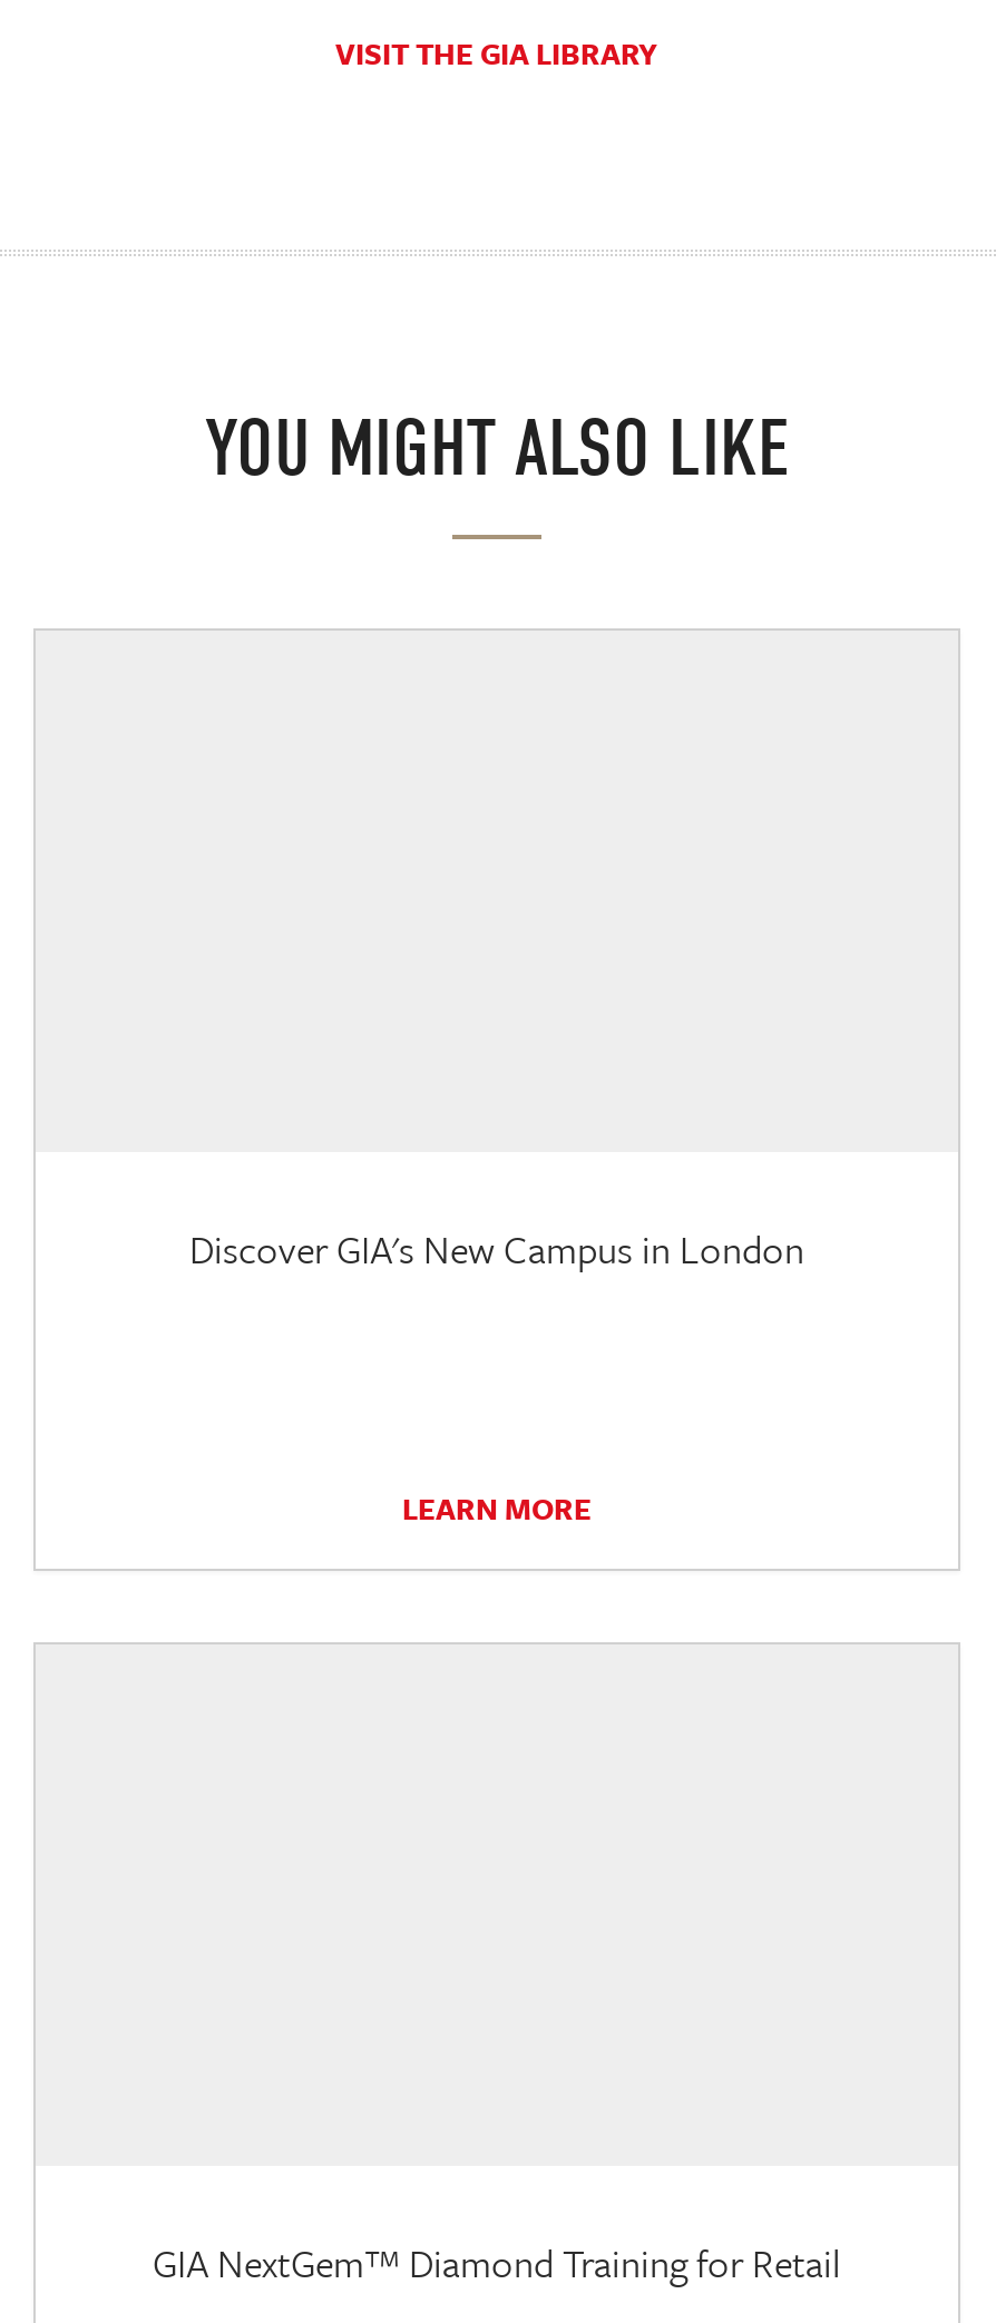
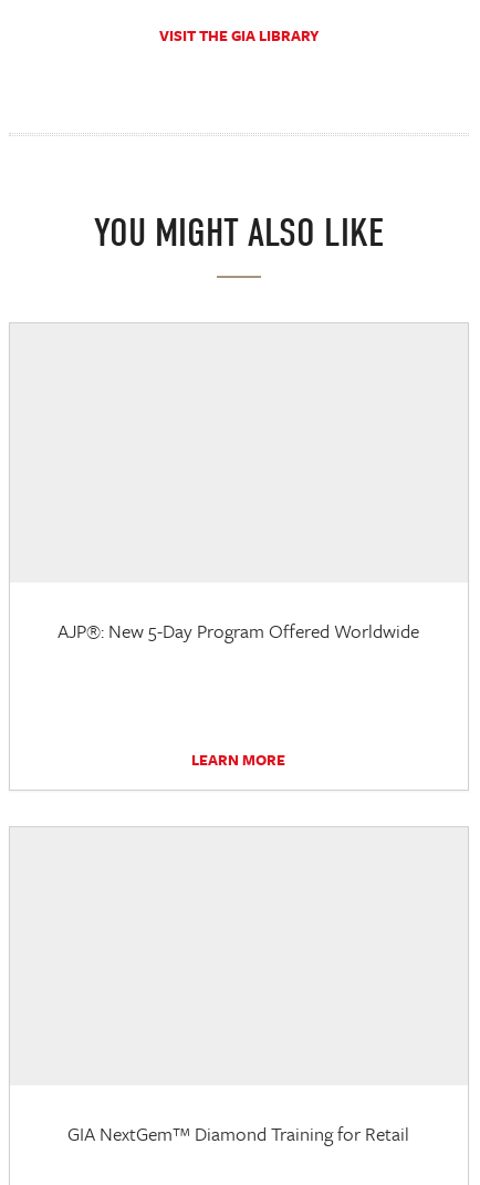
- Discover GIA's New Campus in London
+ AJP®: New 5-Day Program Offered Worldwide
